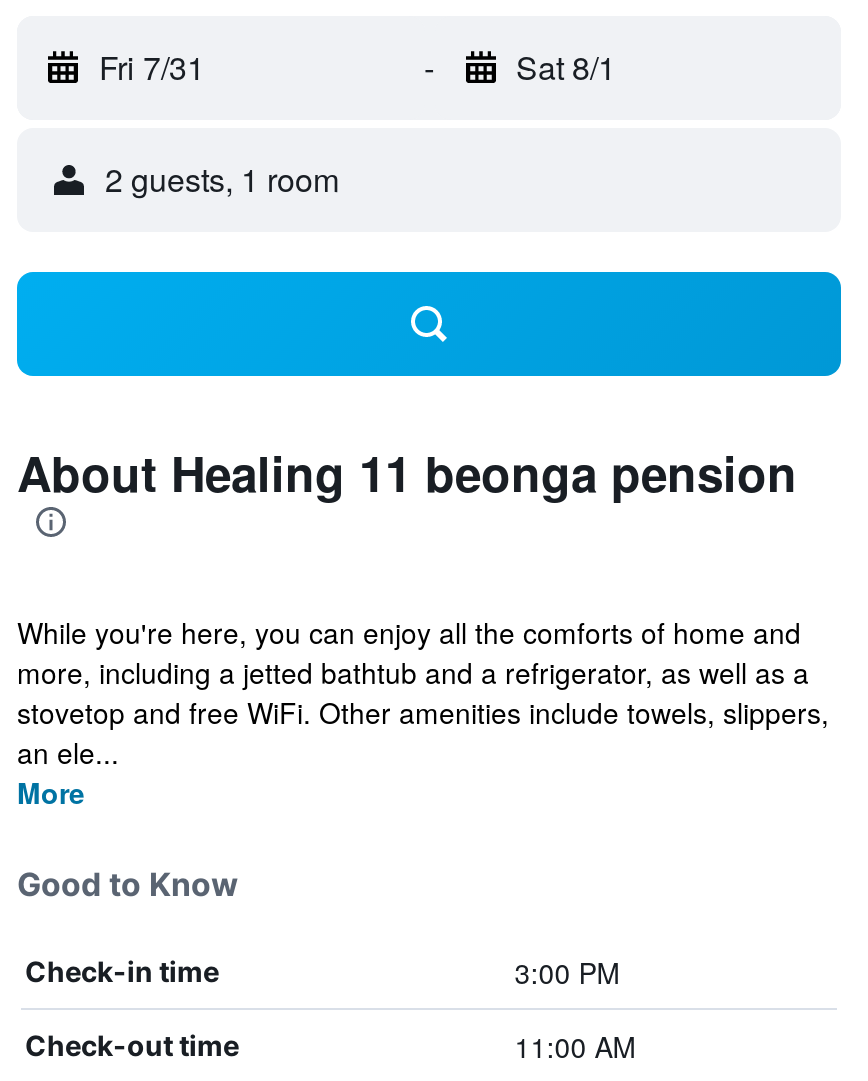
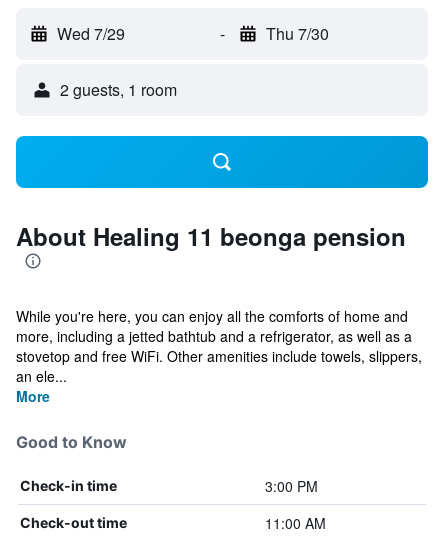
- Fri 7/31
+ Wed 7/29

- Sat 8/1
+ Thu 7/30
